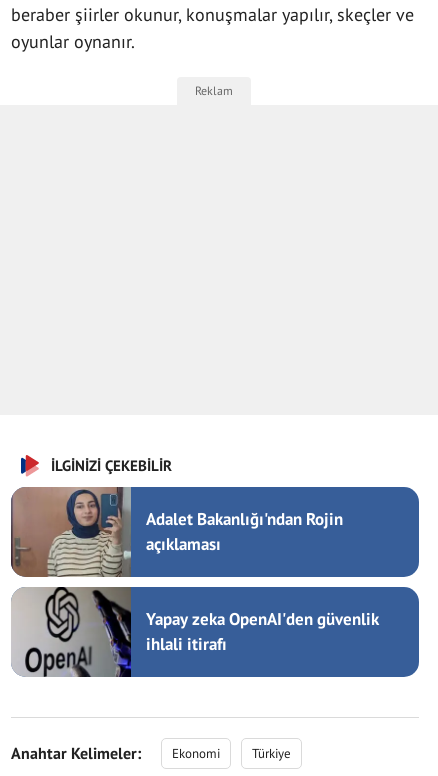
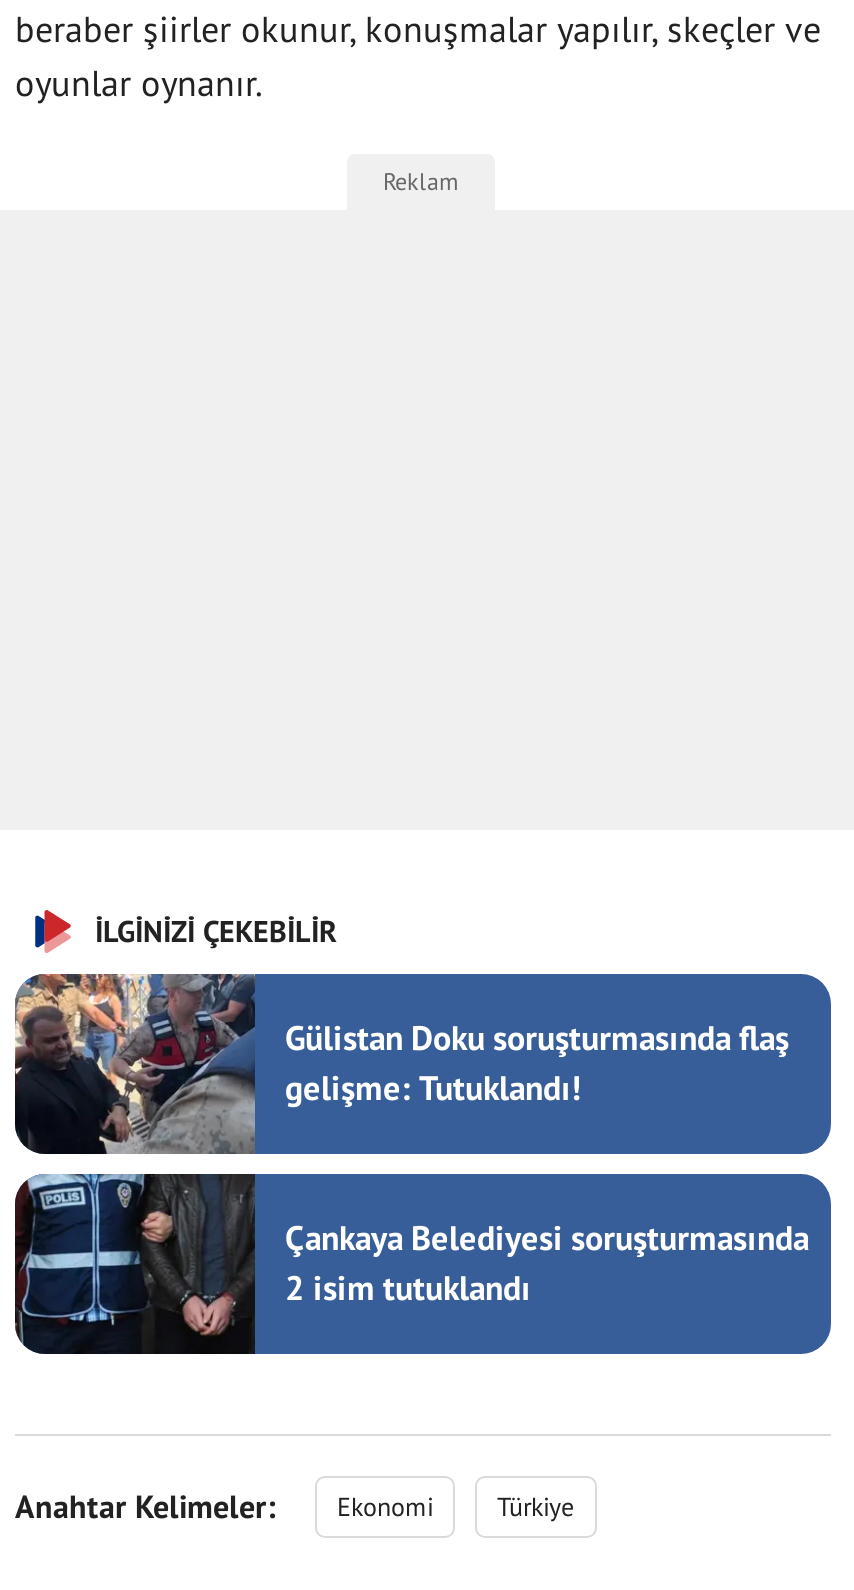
- [image]
- Adalet Bakanlığı'ndan Rojin
- açıklaması
+ [image]
+ Gülistan Doku soruşturmasında flaş
+ gelişme: Tutuklandı!

- [image]
- Yapay zeka OpenAI'den güvenlik
- ihlali itirafı
+ [image]
+ Çankaya Belediyesi soruşturmasında
+ 2 isim tutuklandı
